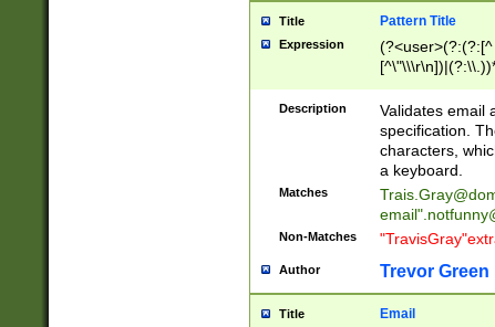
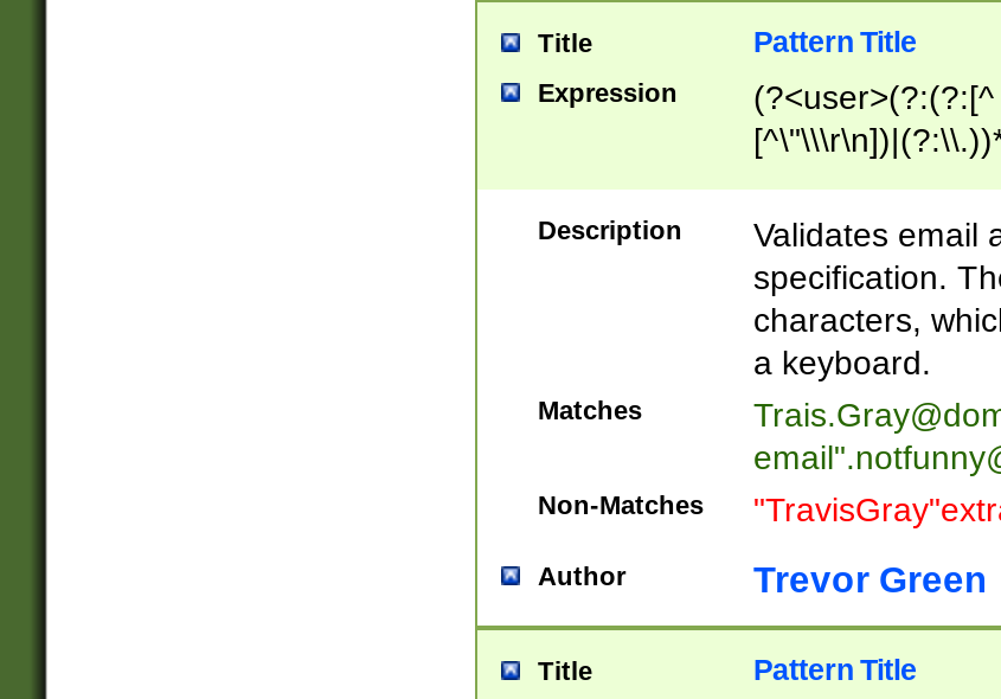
- Email
+ Pattern Title
